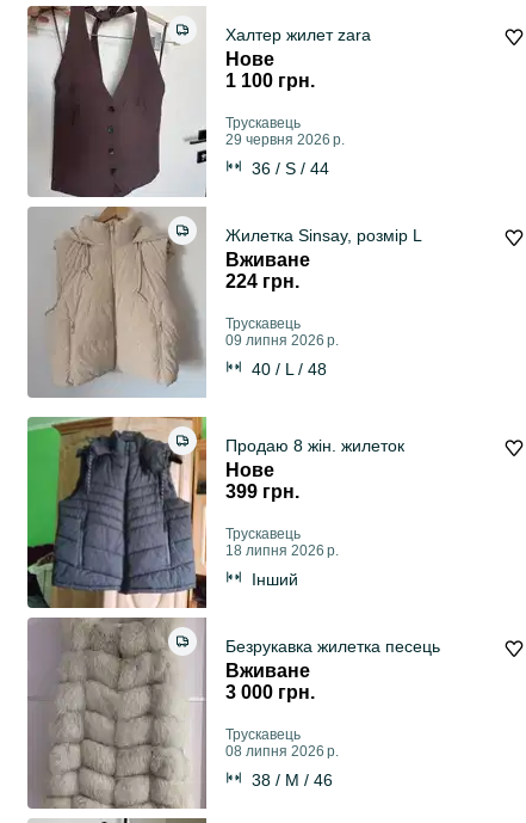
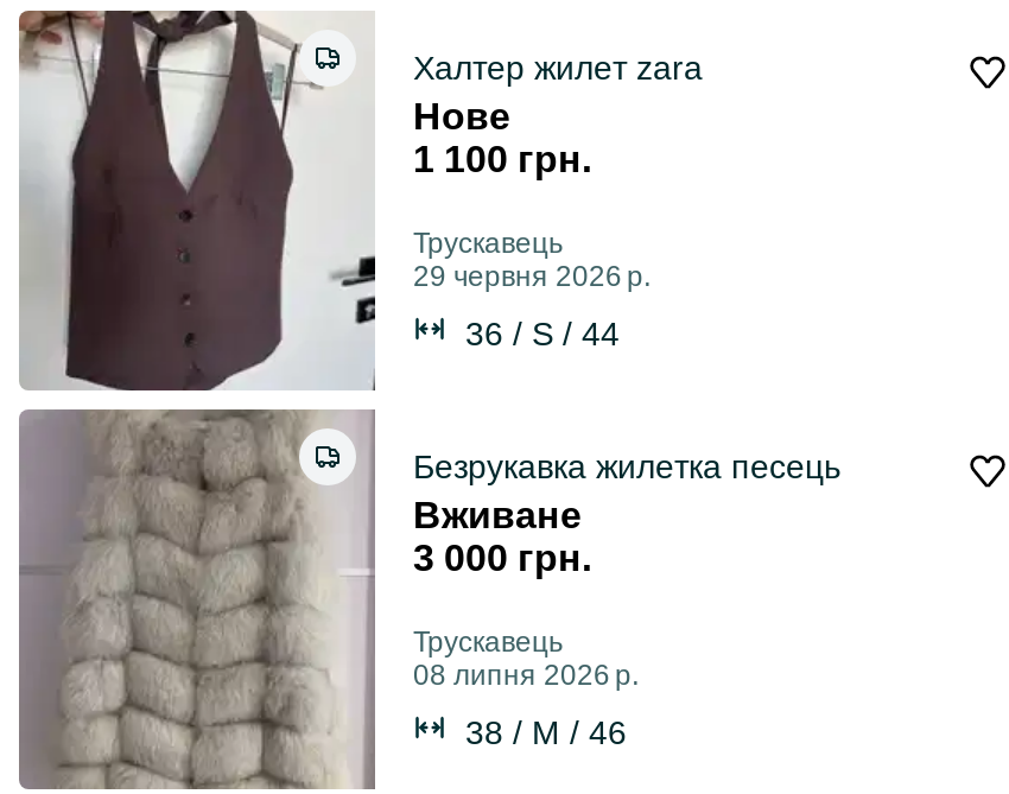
- [image]
- Жилетка Sinsay, розмір L
- Вживане
- 224 грн.
- Трускавець
- 09 липня 2026 р.
- 40 / L / 48

- [image]
- Продаю 8 жін. жилеток
- Нове
- 399 грн.
- Трускавець
- 18 липня 2026 р.
- Інший
